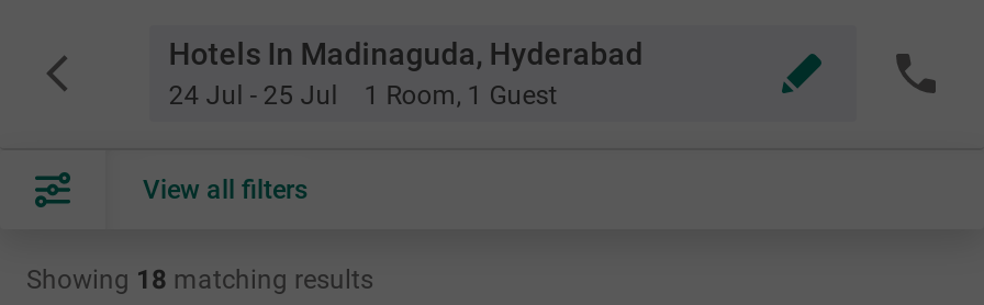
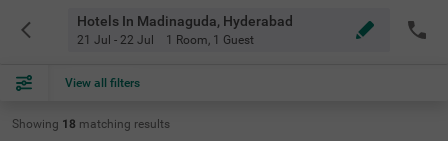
- 24 Jul - 25 Jul 1 Room, 1 Guest
+ 21 Jul - 22 Jul 1 Room, 1 Guest
